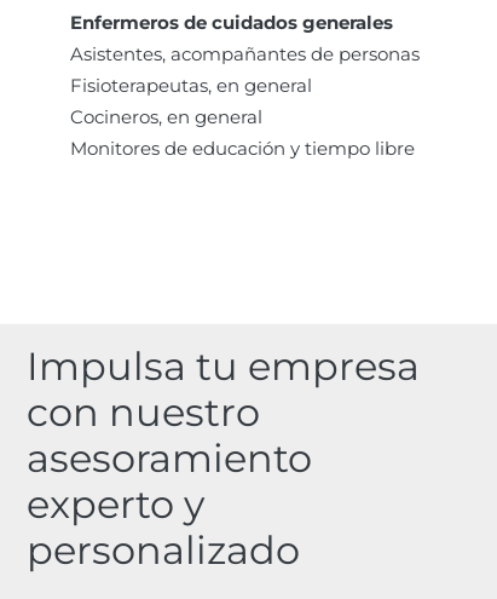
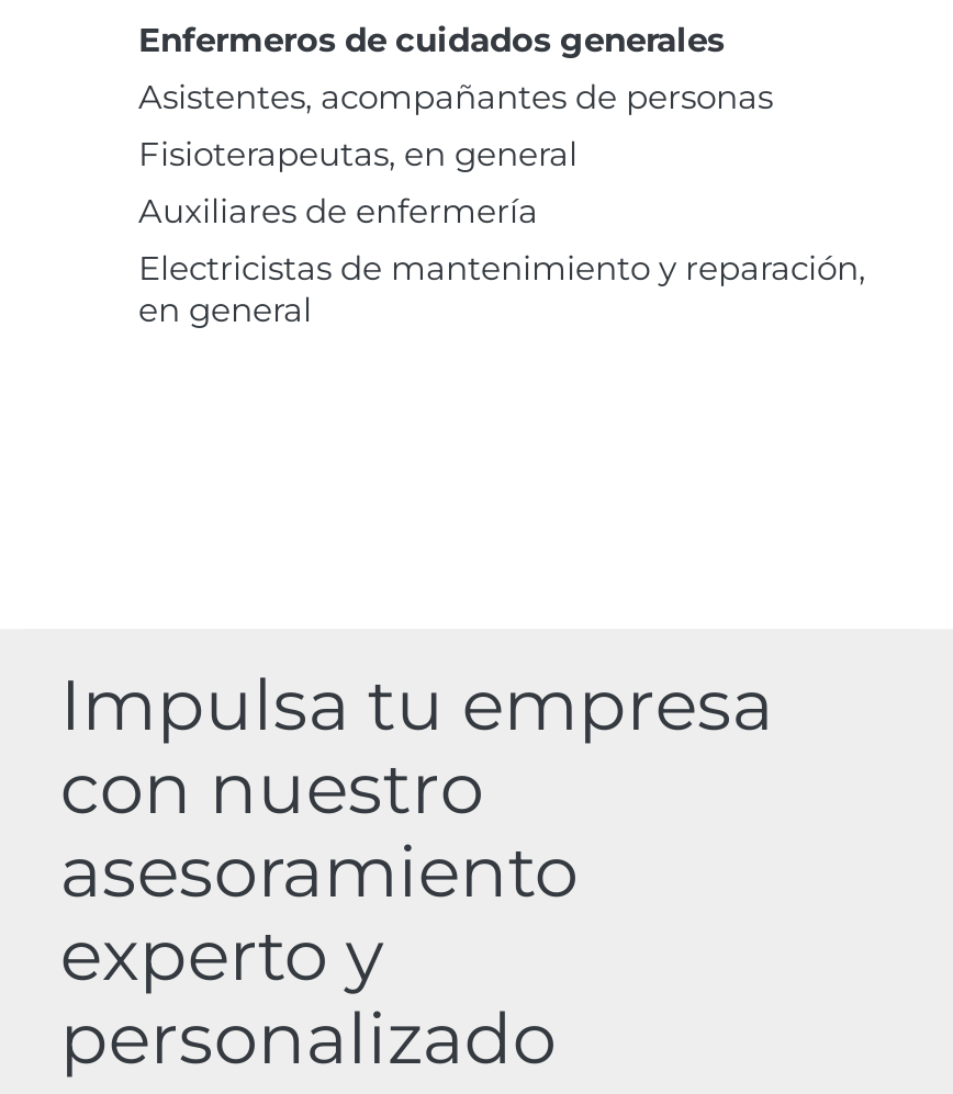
- Cocineros, en general
- Monitores de educación y tiempo libre
+ Auxiliares de enfermería
+ Electricistas de mantenimiento y reparación,
+ en general
